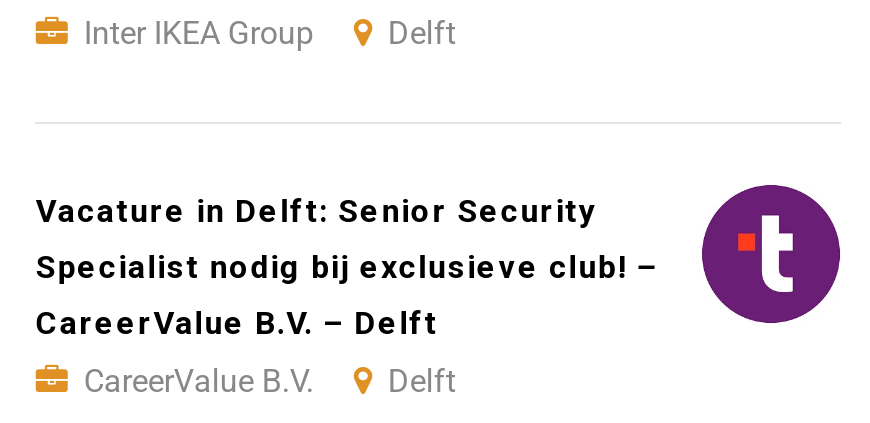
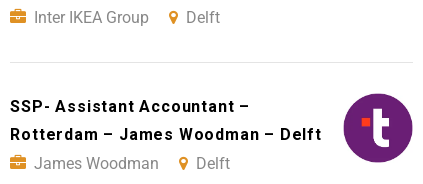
- Vacature in Delft: Senior Security
- Specialist nodig bij exclusieve club! –
- CareerValue B.V. – Delft
- CareerValue B.V.
+ SSP- Assistant Accountant –
+ Rotterdam – James Woodman – Delft
+ James Woodman
